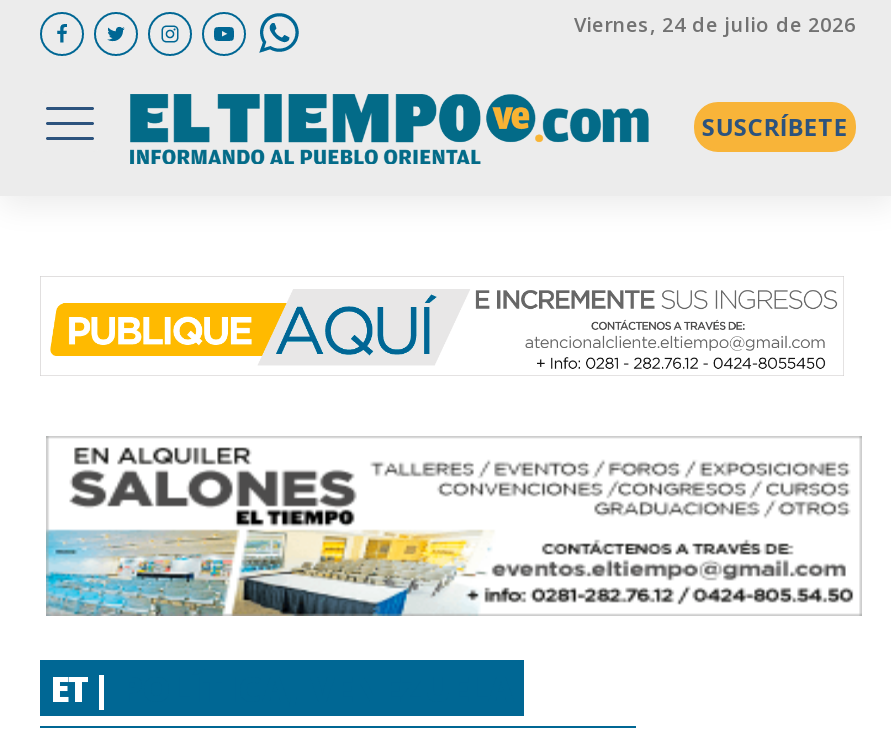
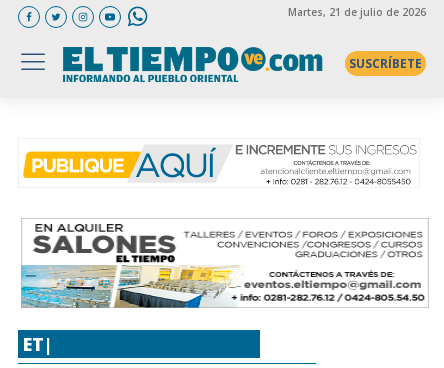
- Viernes, 24 de julio de 2026
+ Martes, 21 de julio de 2026
